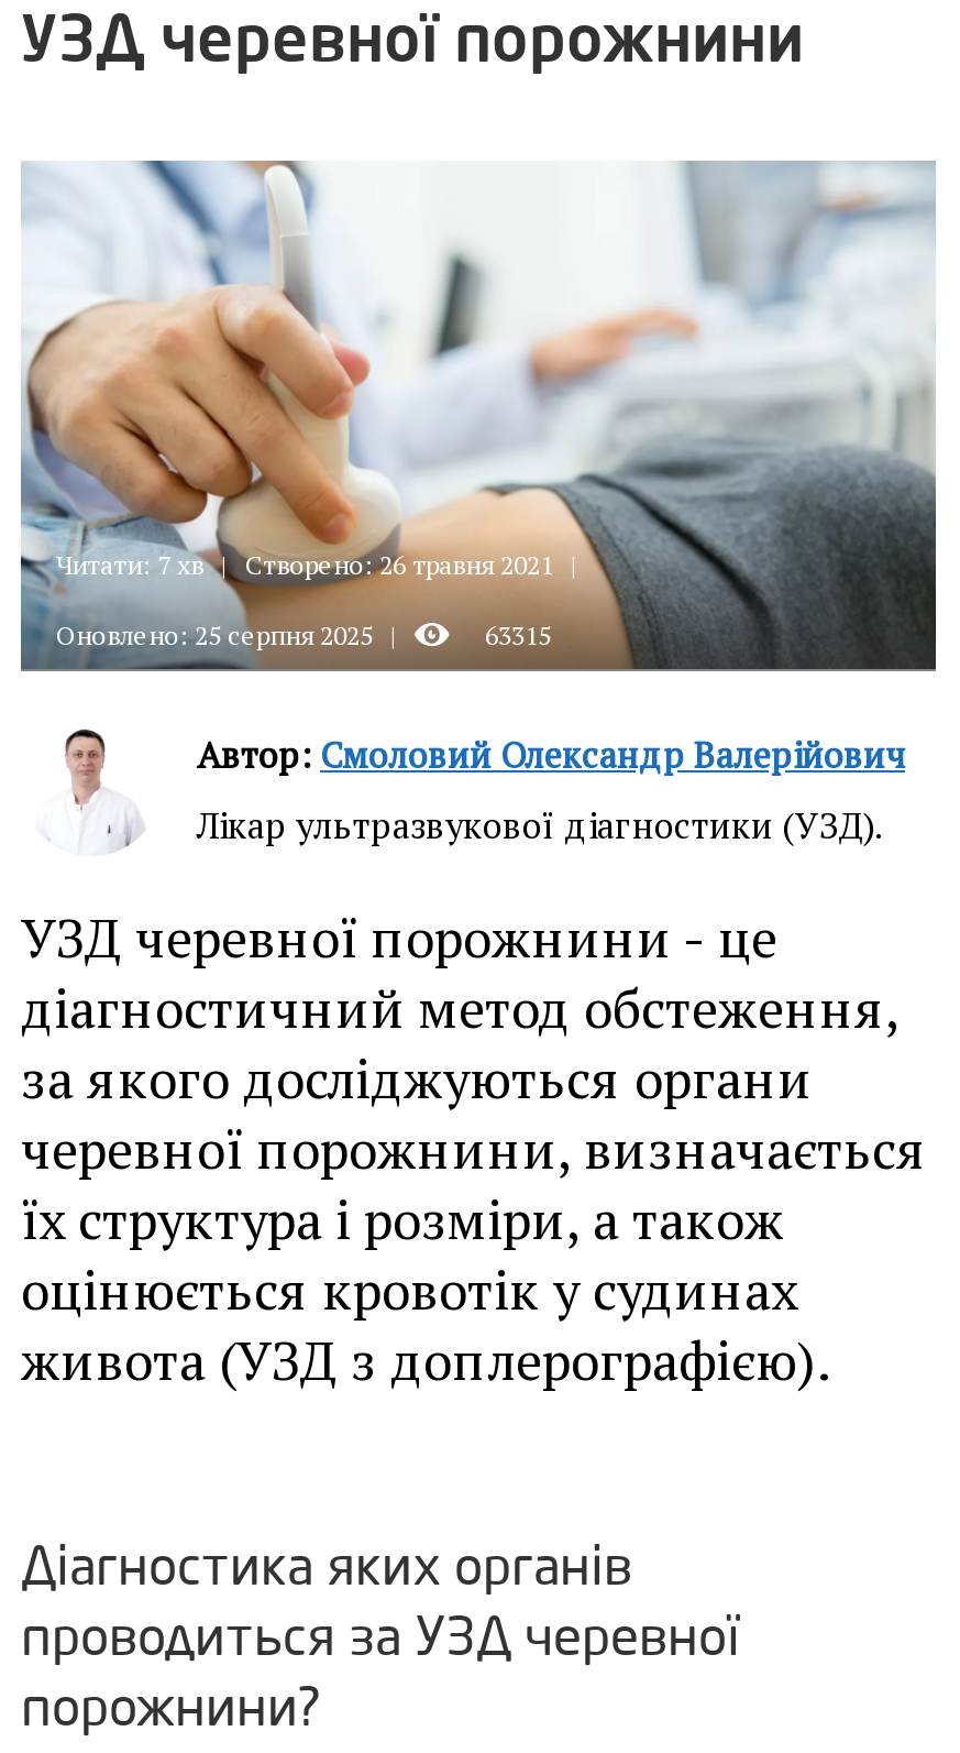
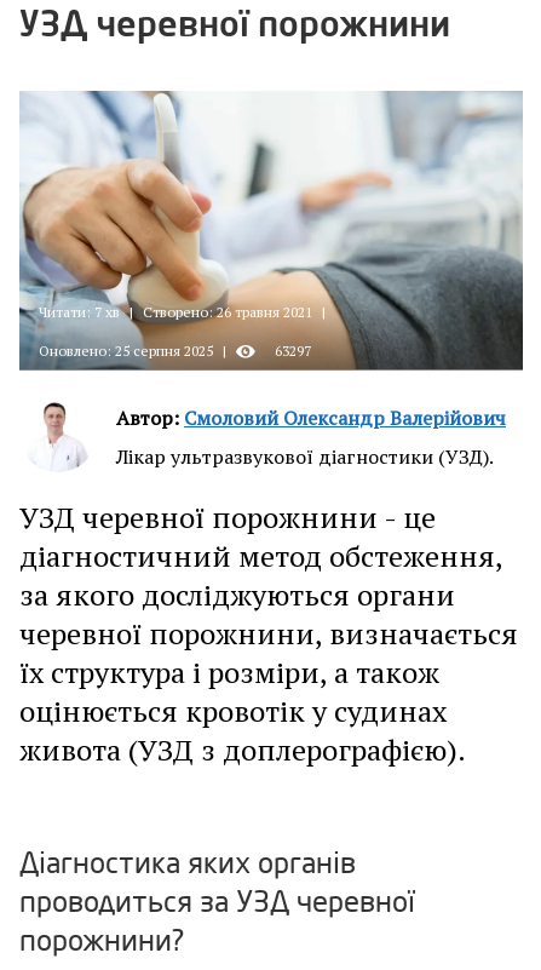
- 63315
+ 63297
